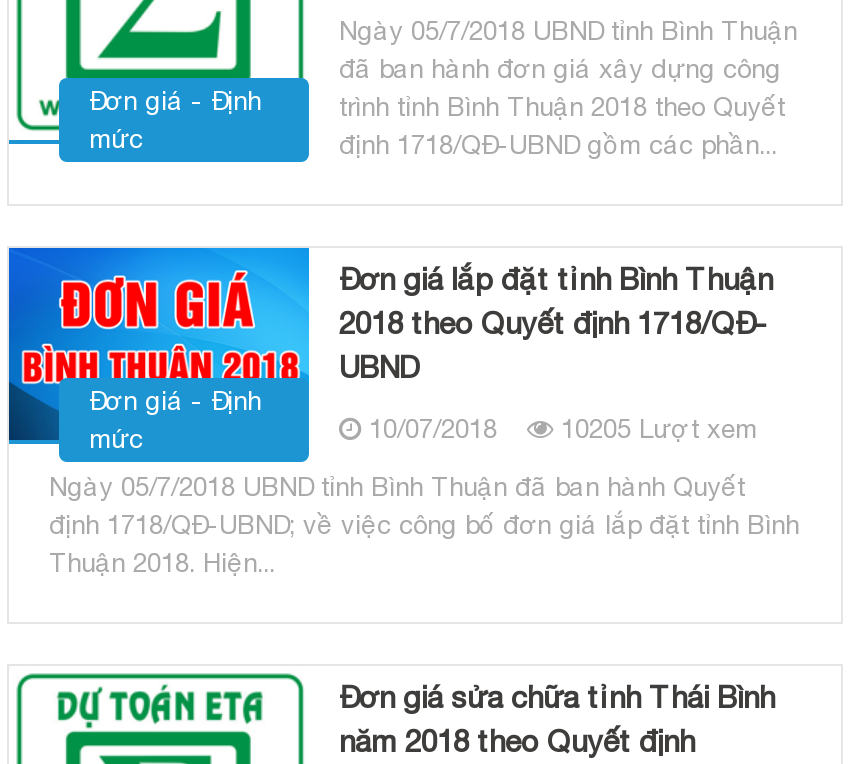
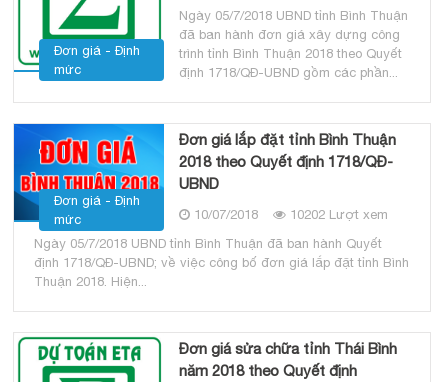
- 10/07/2018 10205 Lượt xem
+ 10/07/2018 10202 Lượt xem
